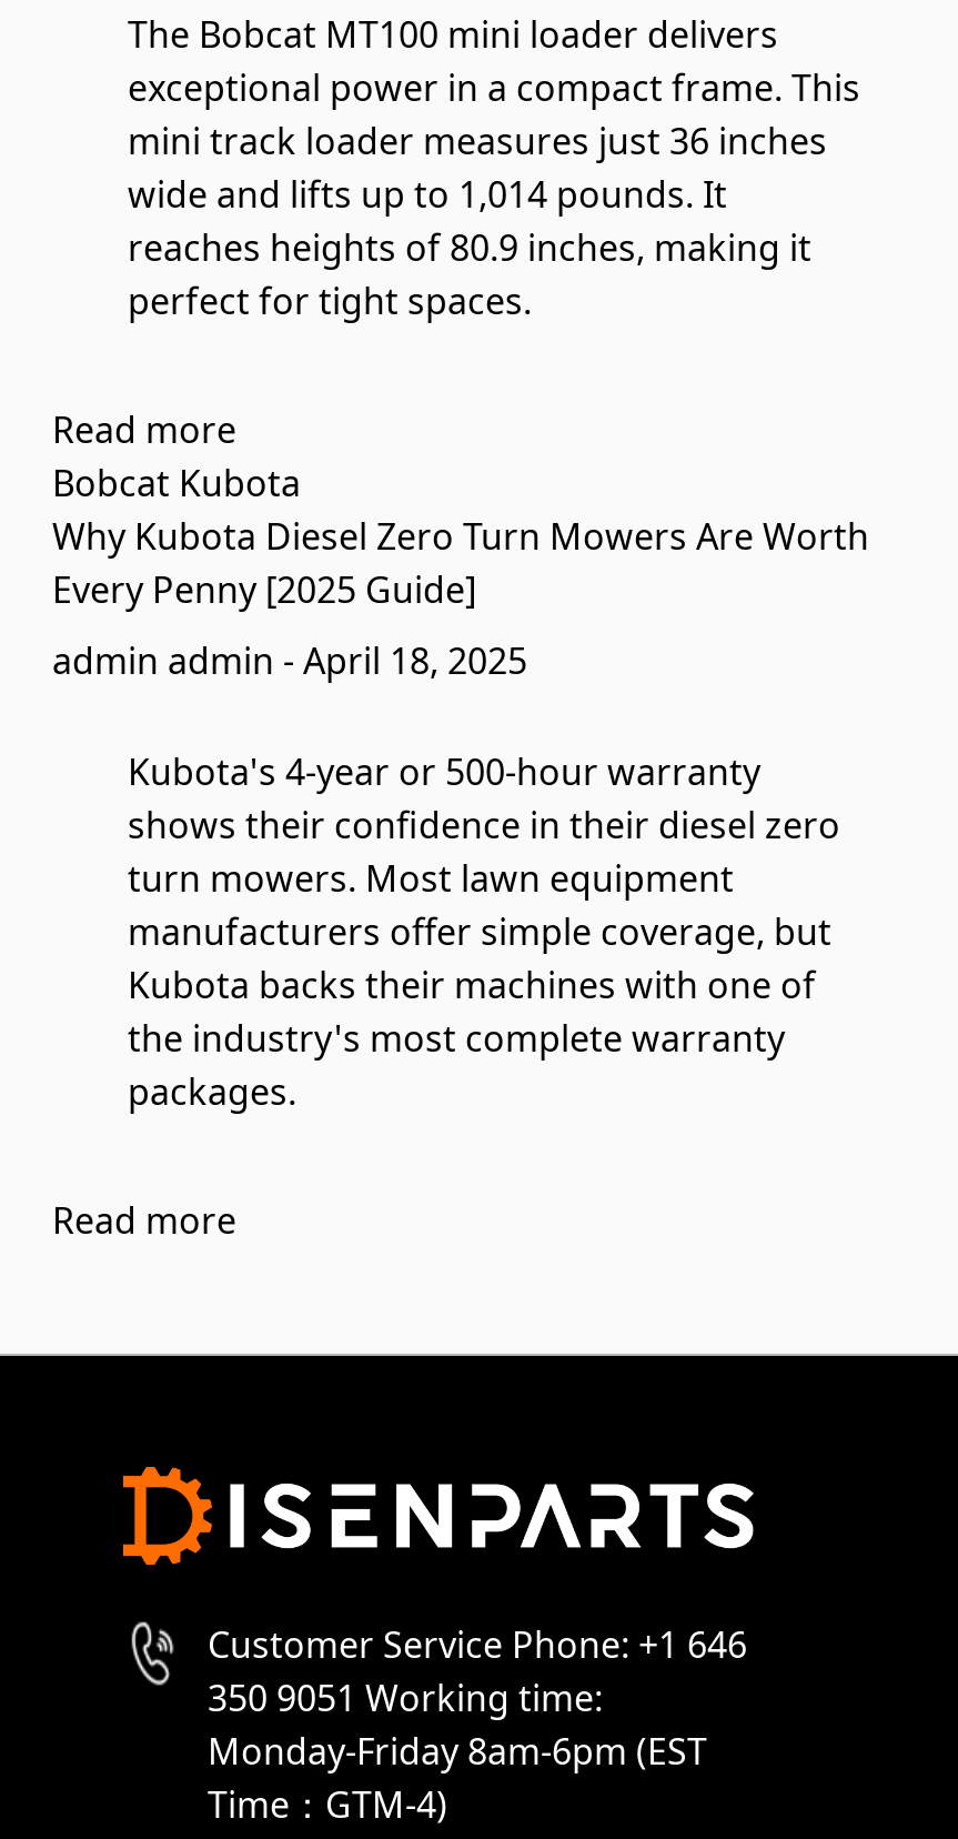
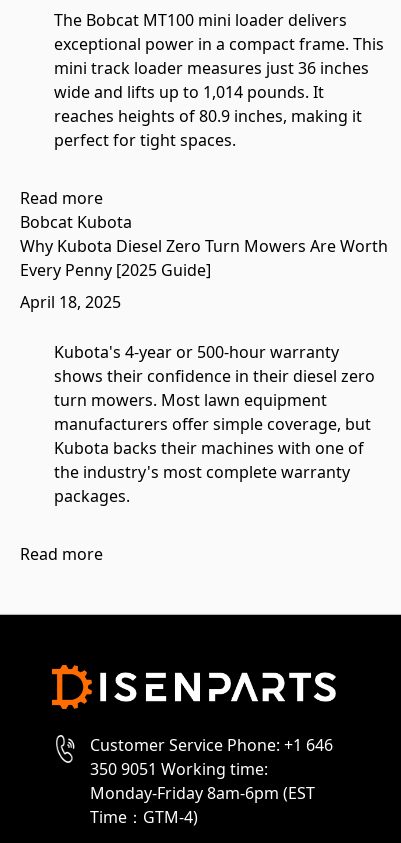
- admin admin - April 18, 2025
+ April 18, 2025
